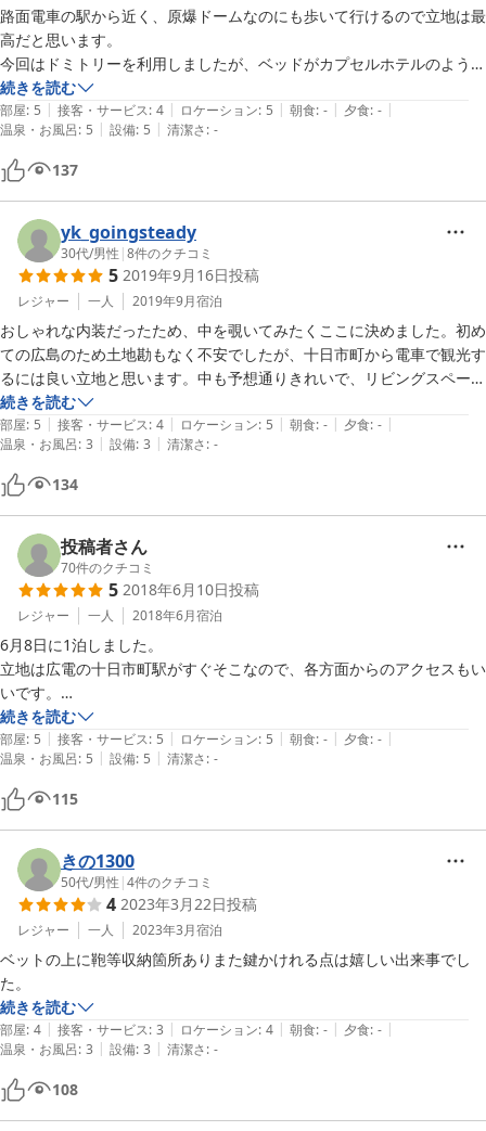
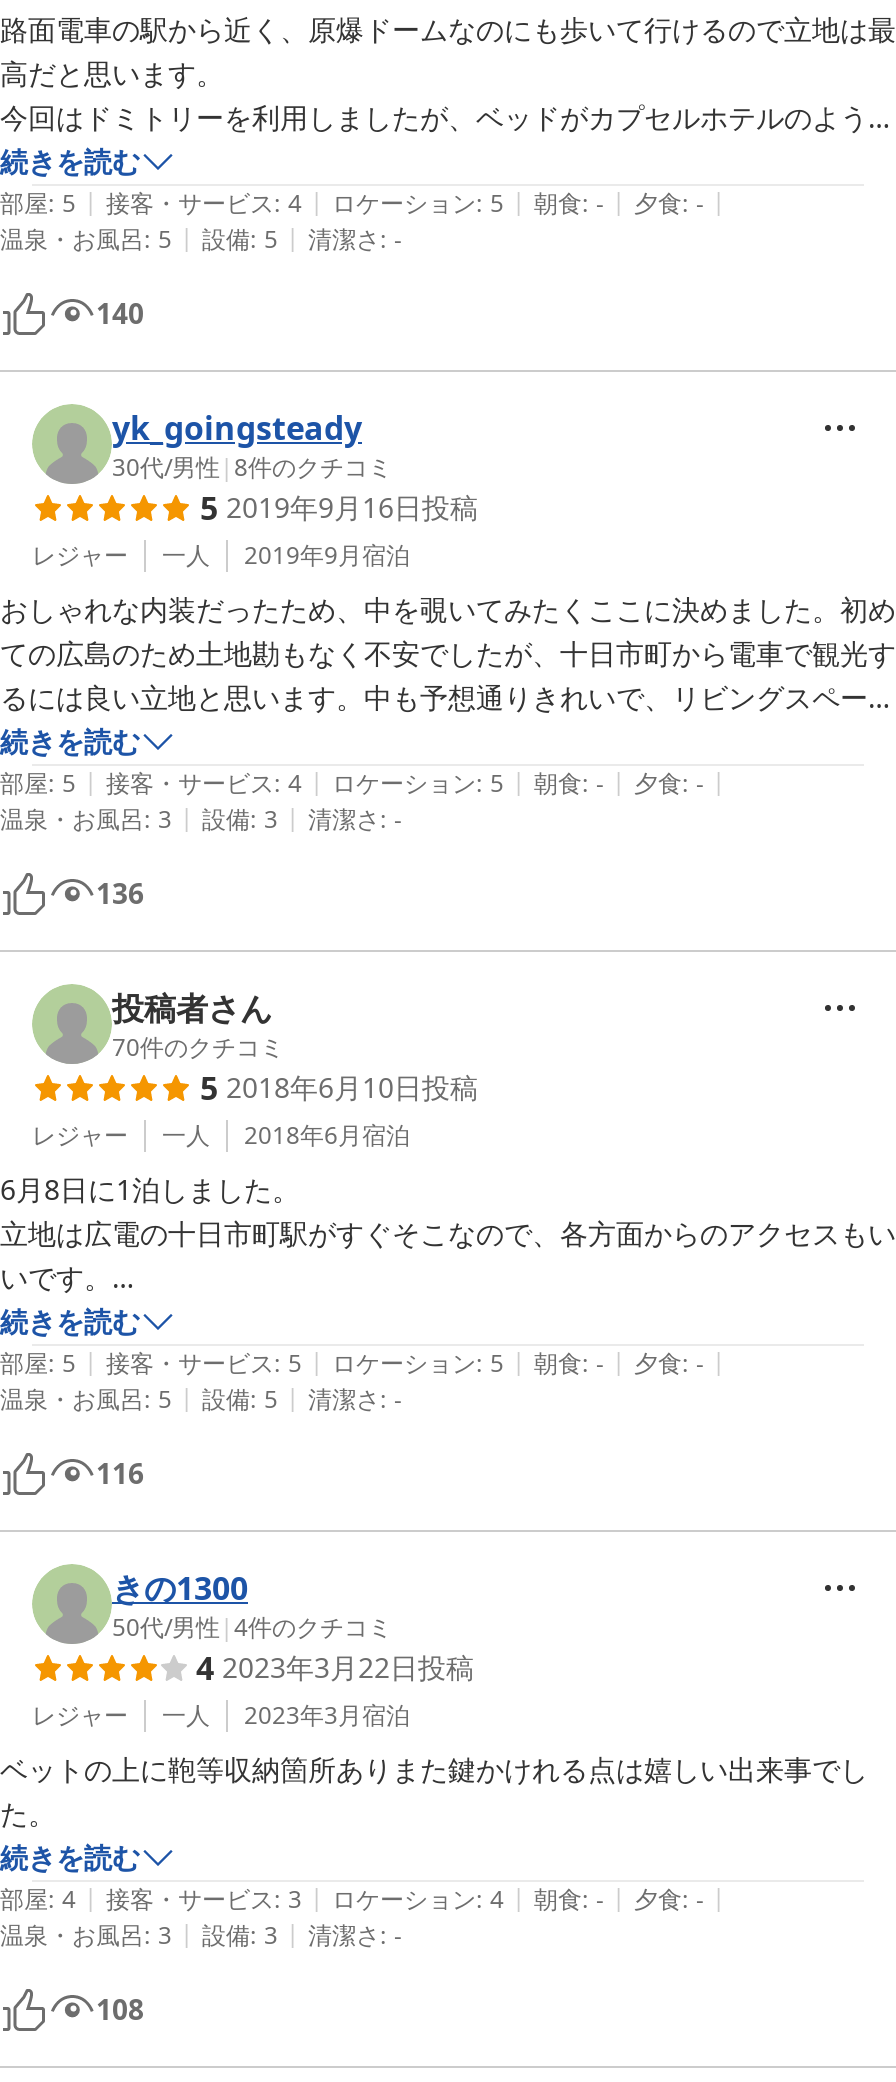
- 137
+ 140

- 134
+ 136

- 115
+ 116
